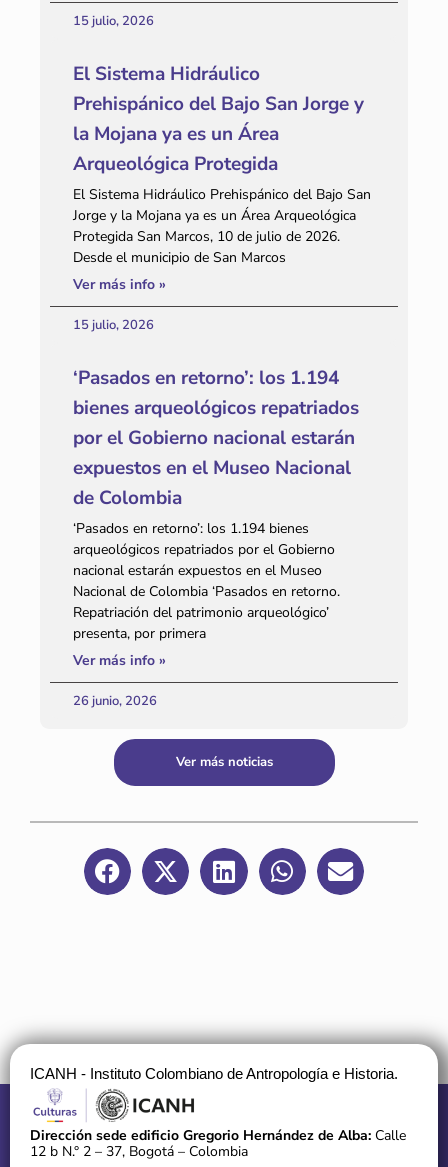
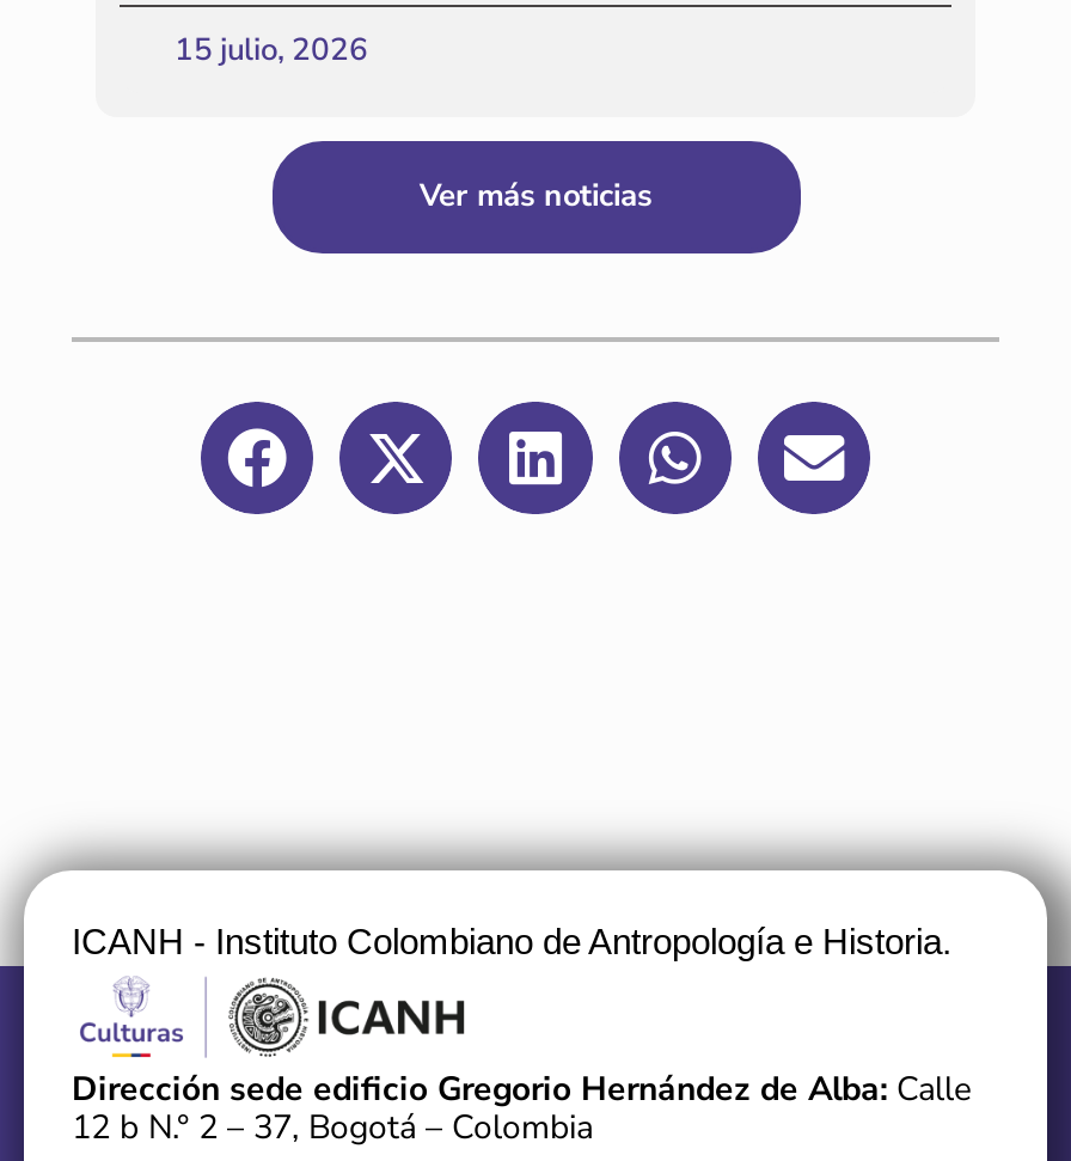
- El Sistema Hidráulico
- Prehispánico del Bajo San Jorge y
- la Mojana ya es un Área
- Arqueológica Protegida
- El Sistema Hidráulico Prehispánico del Bajo San
- Jorge y la Mojana ya es un Área Arqueológica
- Protegida San Marcos, 10 de julio de 2026.
- Desde el municipio de San Marcos
- Ver más info »
- 15 julio, 2026
- ‘Pasados en retorno’: los 1.194
- bienes arqueológicos repatriados
- por el Gobierno nacional estarán
- expuestos en el Museo Nacional
- de Colombia
- ‘Pasados en retorno’: los 1.194 bienes
- arqueológicos repatriados por el Gobierno
- nacional estarán expuestos en el Museo
- Nacional de Colombia ‘Pasados en retorno.
- Repatriación del patrimonio arqueológico’
- presenta, por primera
- Ver más info »
- 26 junio, 2026
